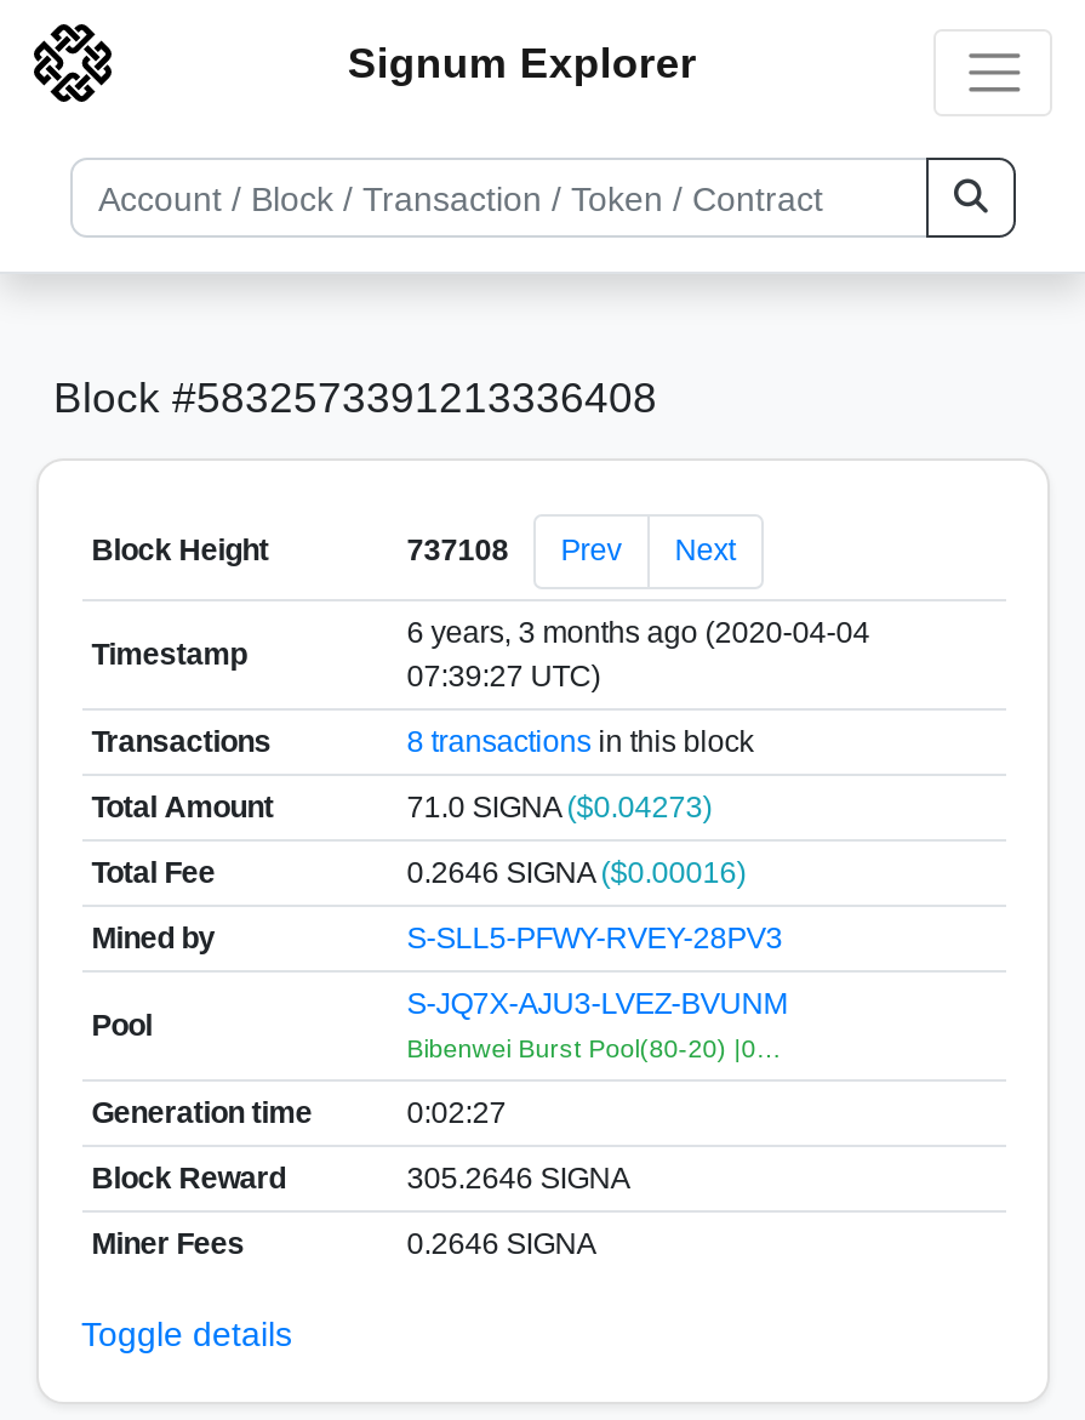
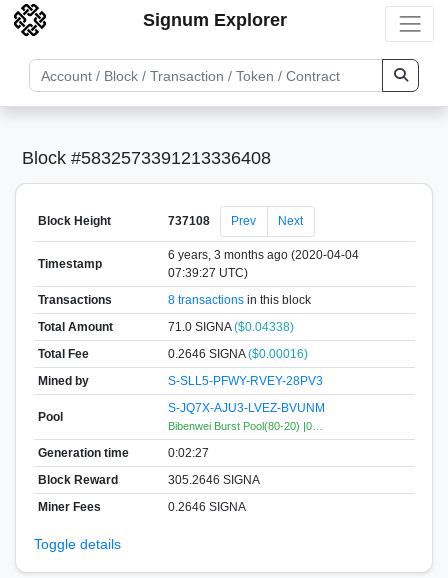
- 71.0 SIGNA ($0.04273)
+ 71.0 SIGNA ($0.04338)
